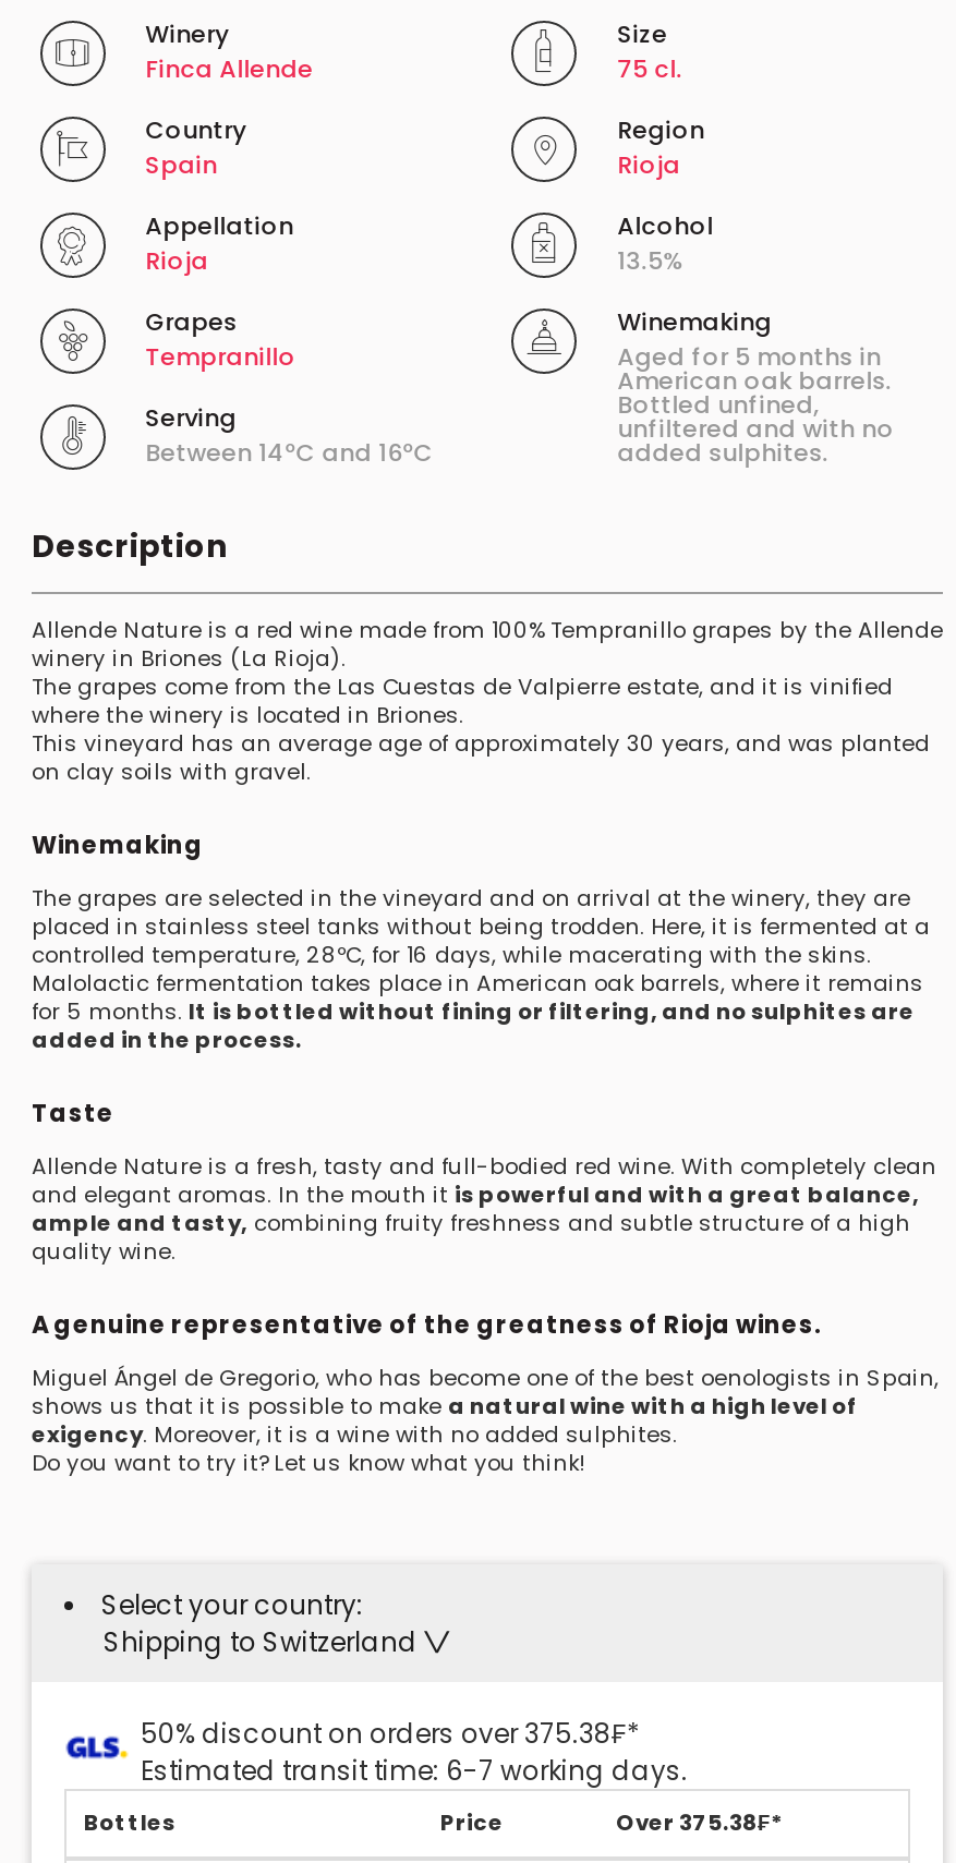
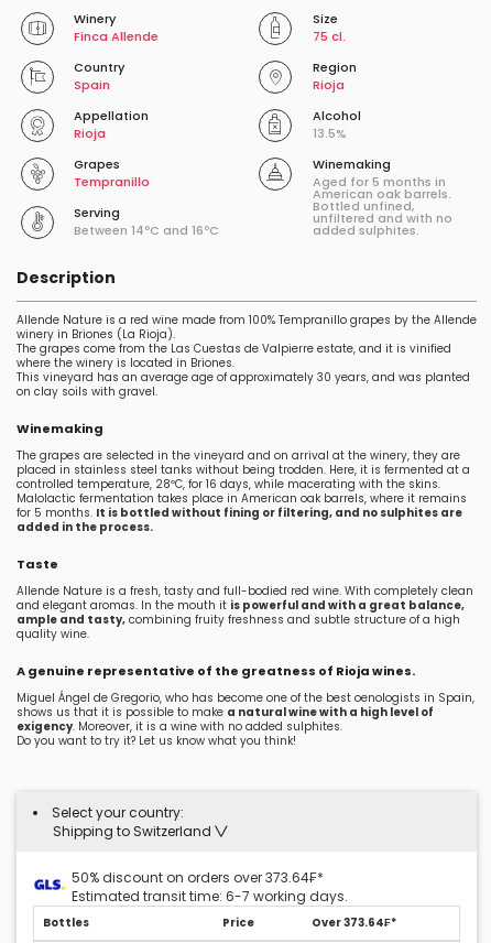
- 50% discount on orders over 375.38₣*
+ 50% discount on orders over 373.64₣*

- Over 375.38₣*
+ Over 373.64₣*
